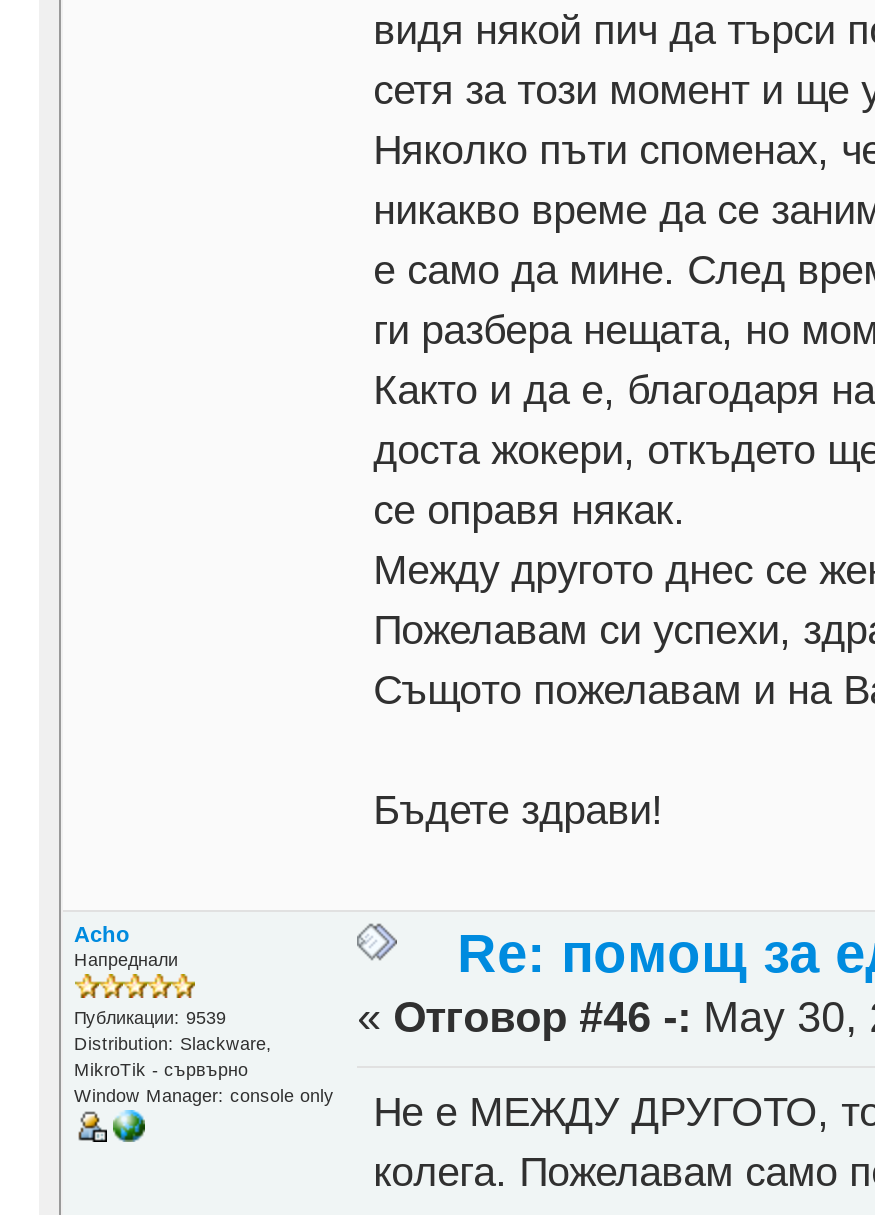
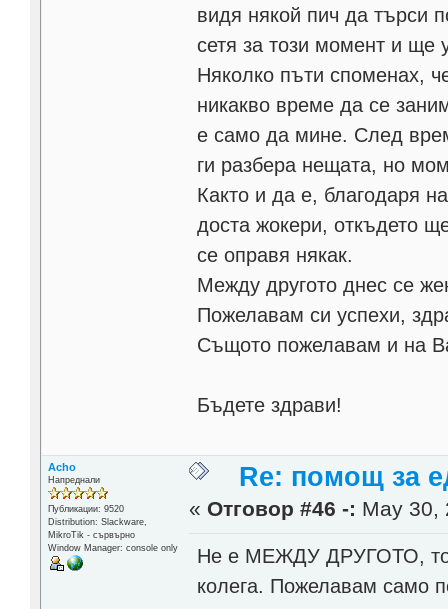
- Публикации: 9539
+ Публикации: 9520
